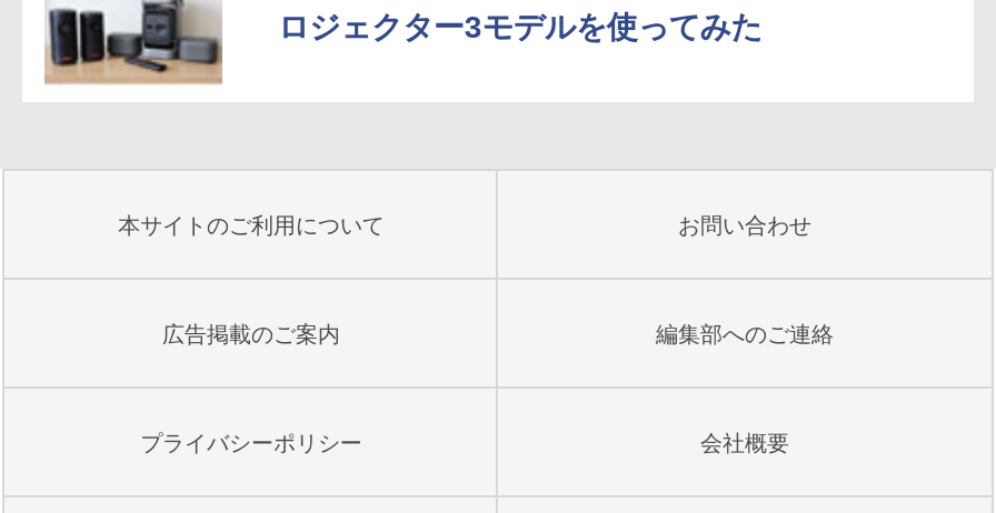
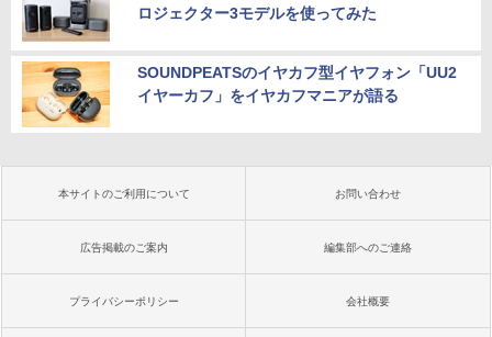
+ [image]
+ SOUNDPEATSのイヤカフ型イヤフォン「UU2
+ イヤーカフ」をイヤカフマニアが語る
